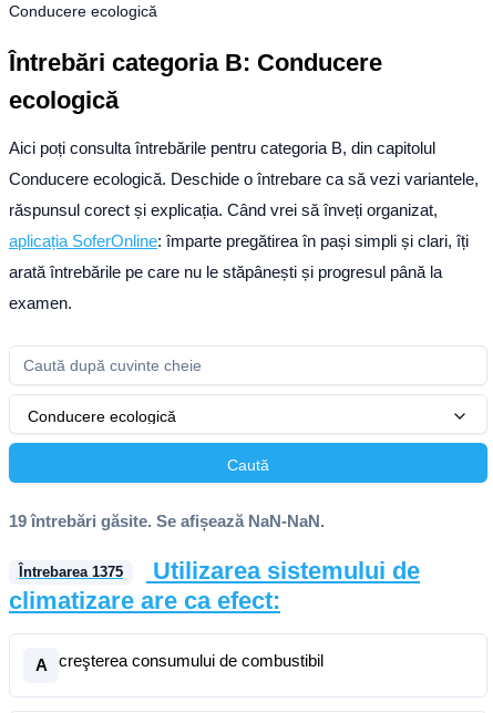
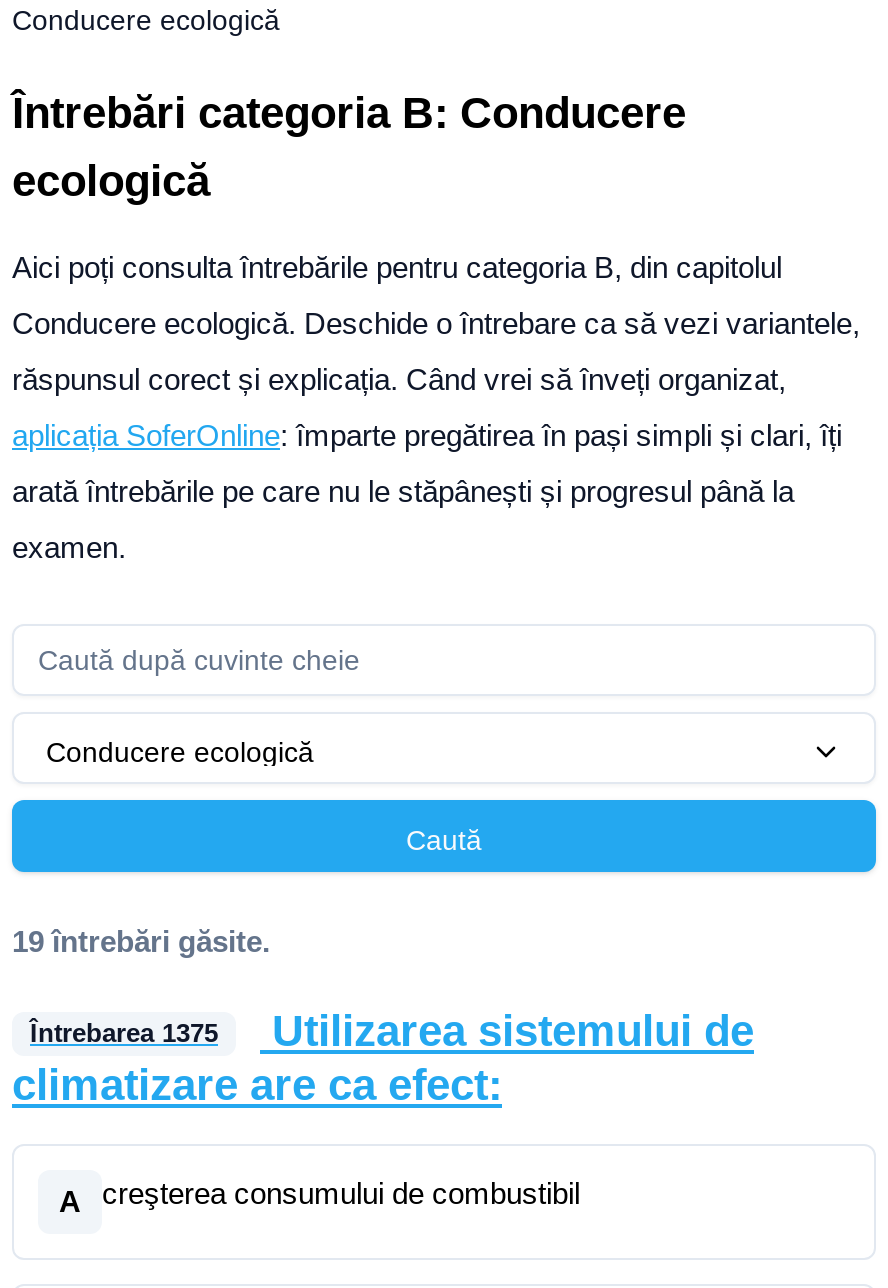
- 19 întrebări găsite. Se afișează NaN-NaN.
+ 19 întrebări găsite.
